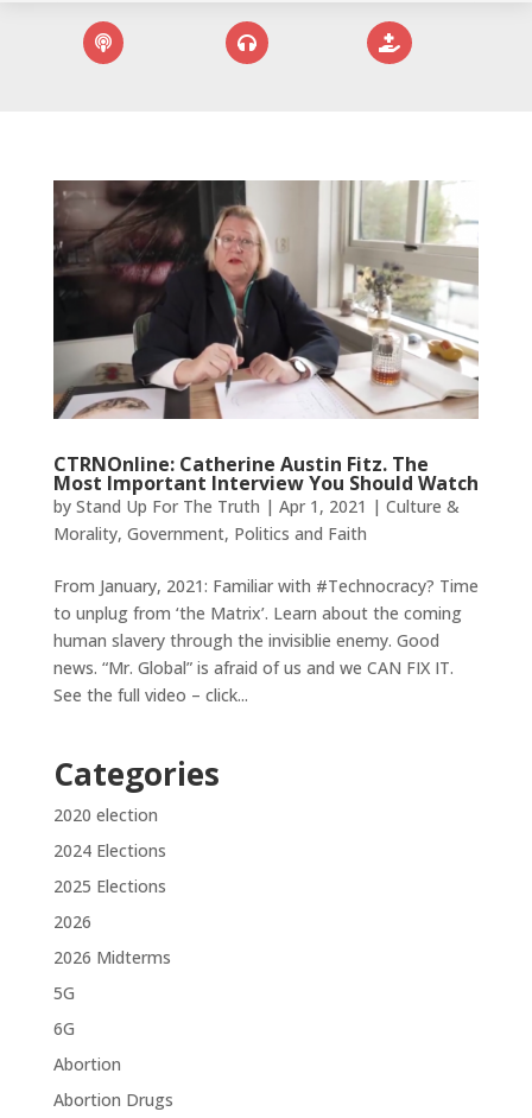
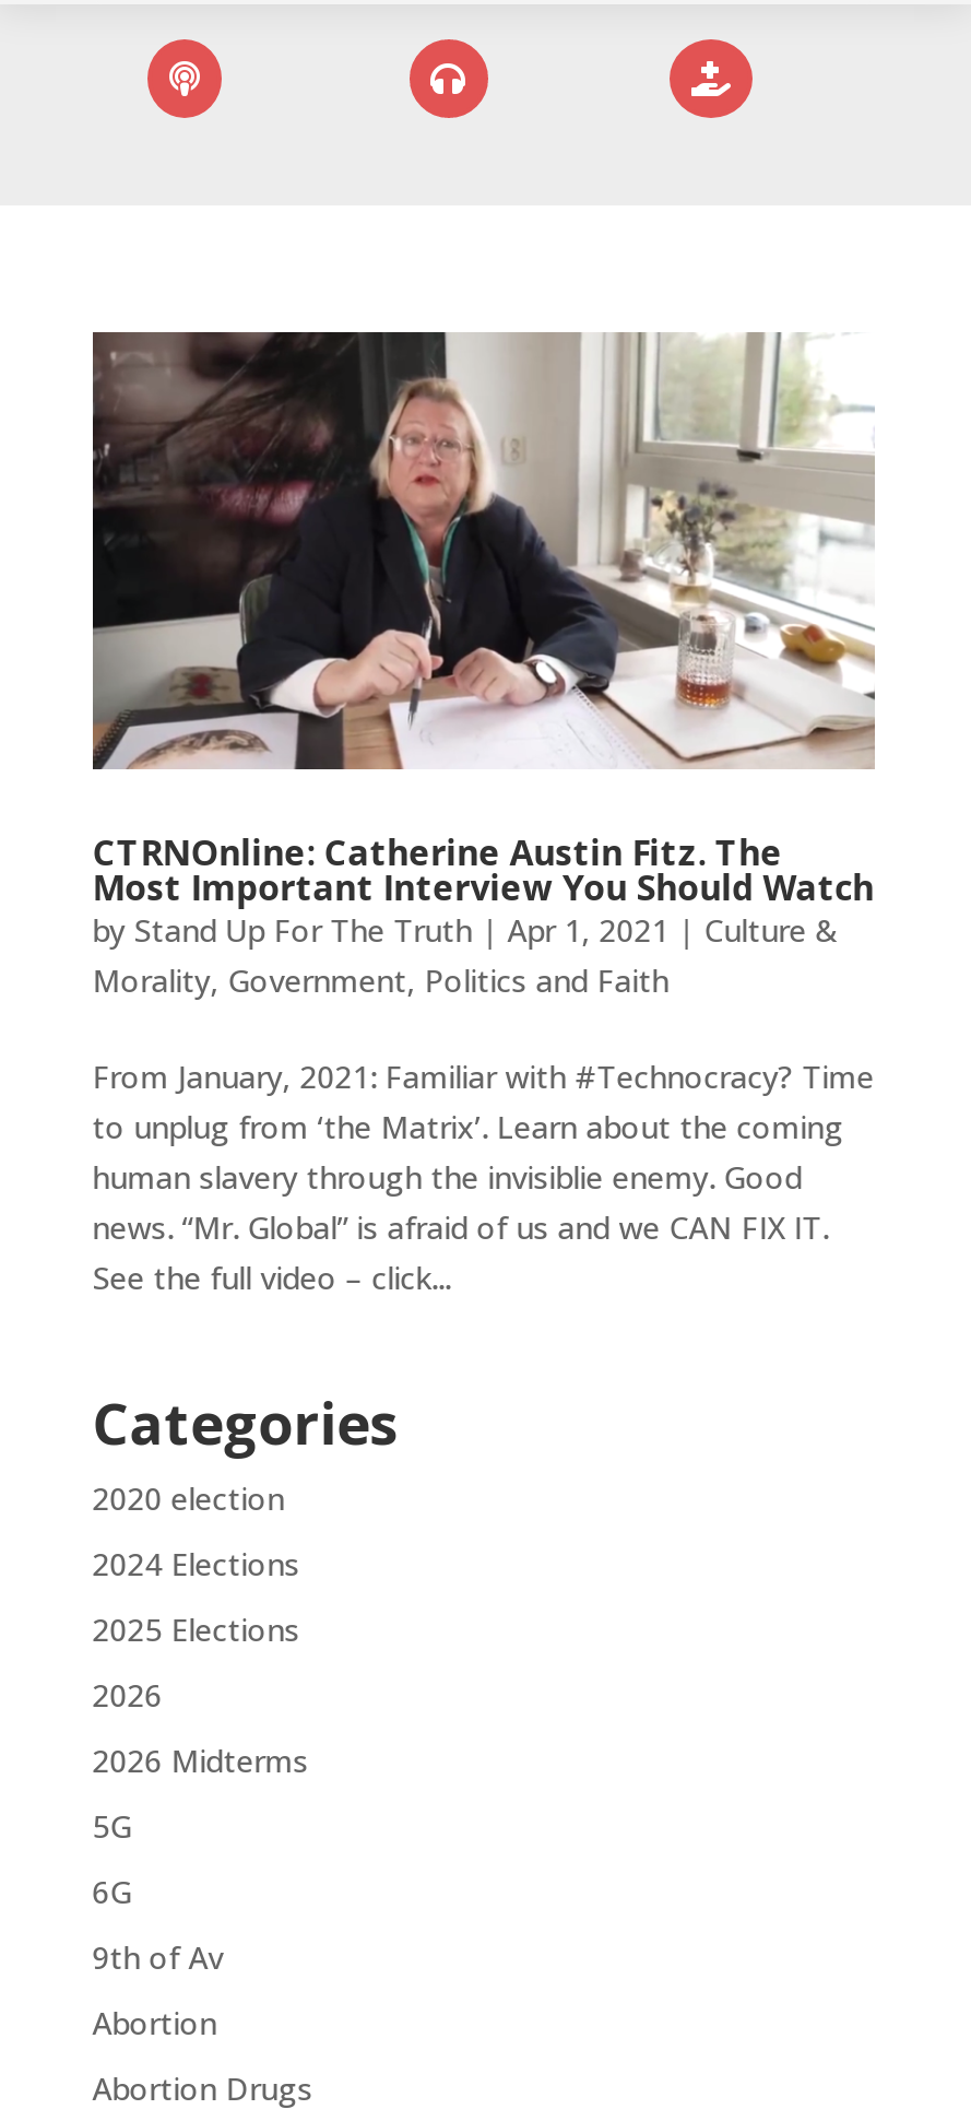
+ 9th of Av
